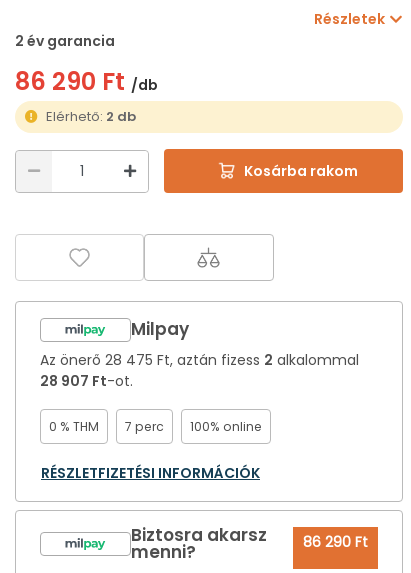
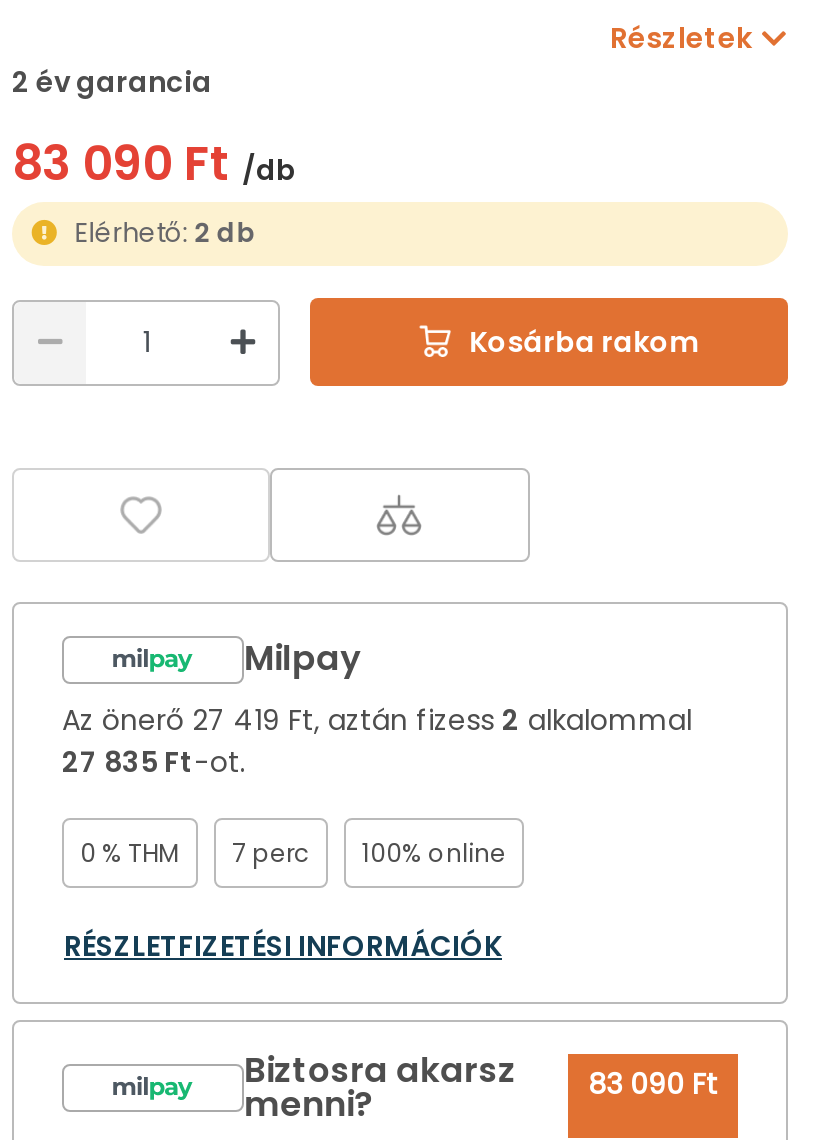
- 86 290 Ft /db
+ 83 090 Ft /db

- Az önerő 28 475 Ft, aztán fizess 2 alkalommal
+ Az önerő 27 419 Ft, aztán fizess 2 alkalommal

- 28 907 Ft-ot.
+ 27 835 Ft-ot.

- Biztosra akarsz 86 290 Ft
+ Biztosra akarsz 83 090 Ft
